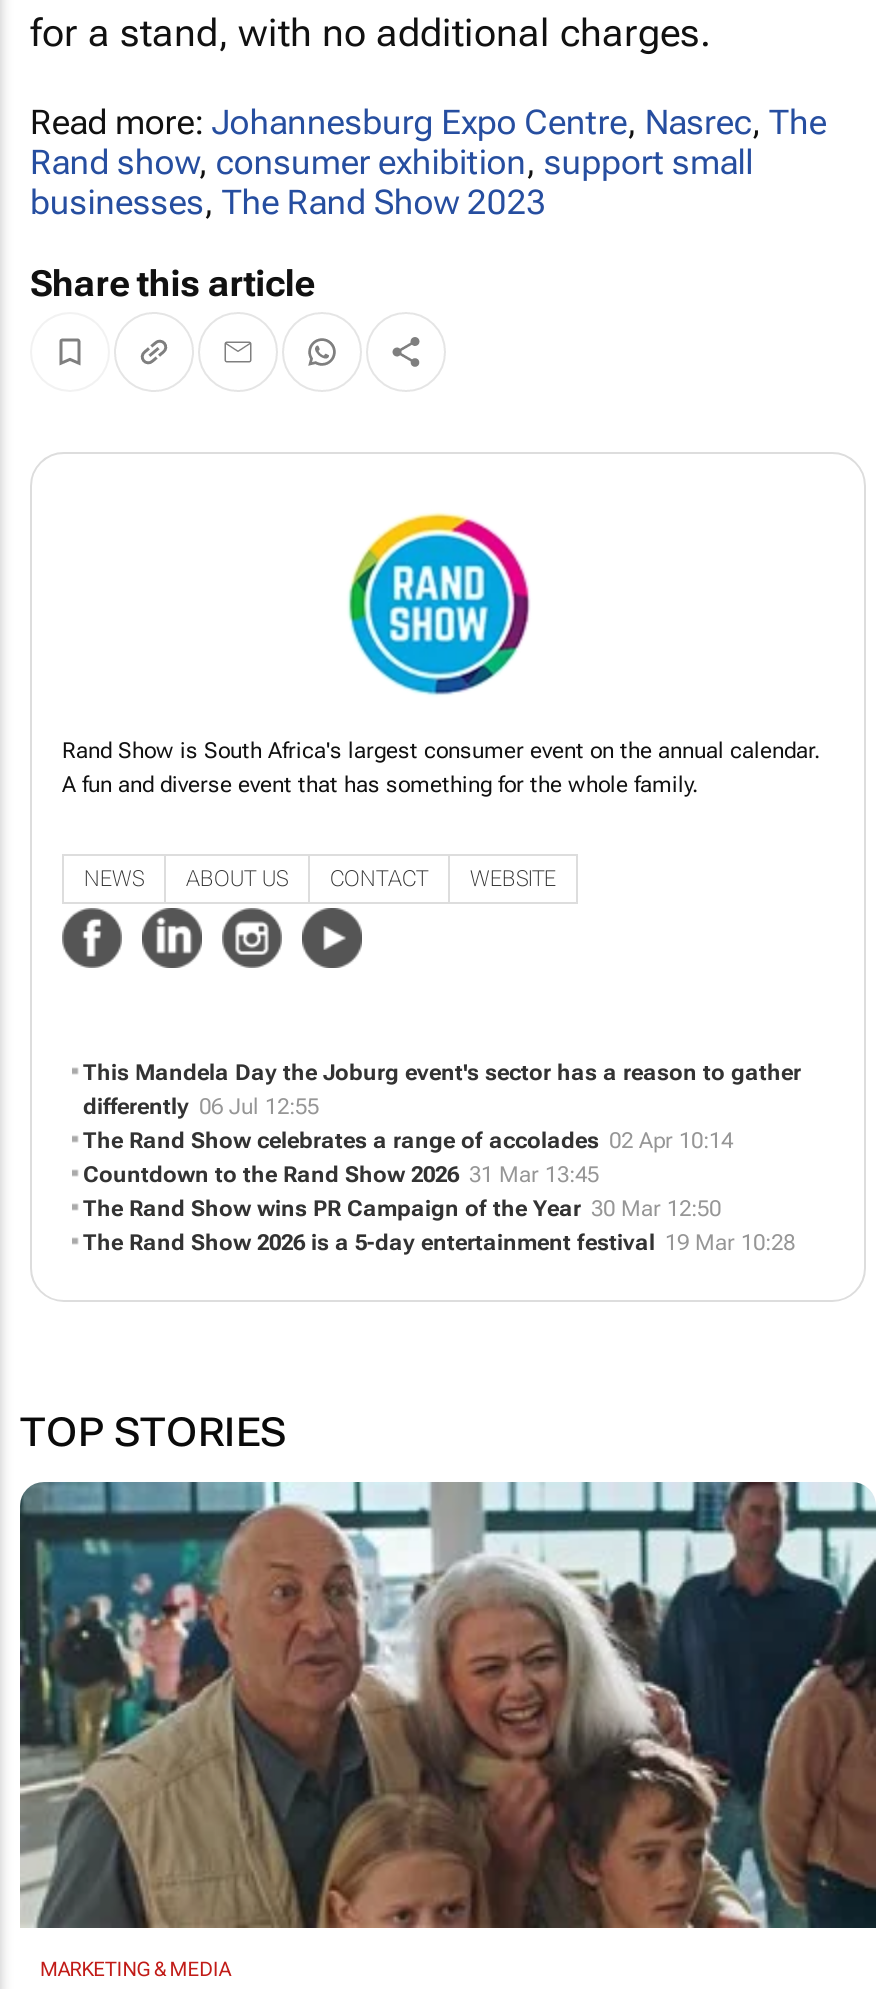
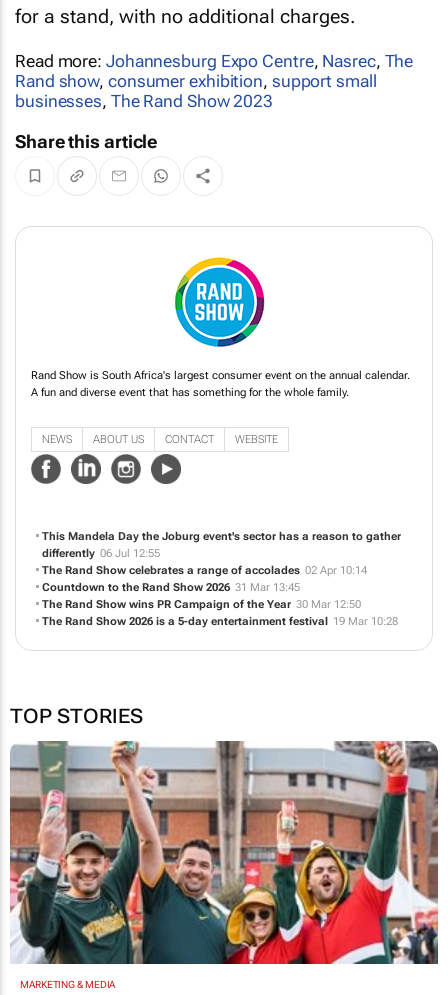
- [image]
+ [image]
